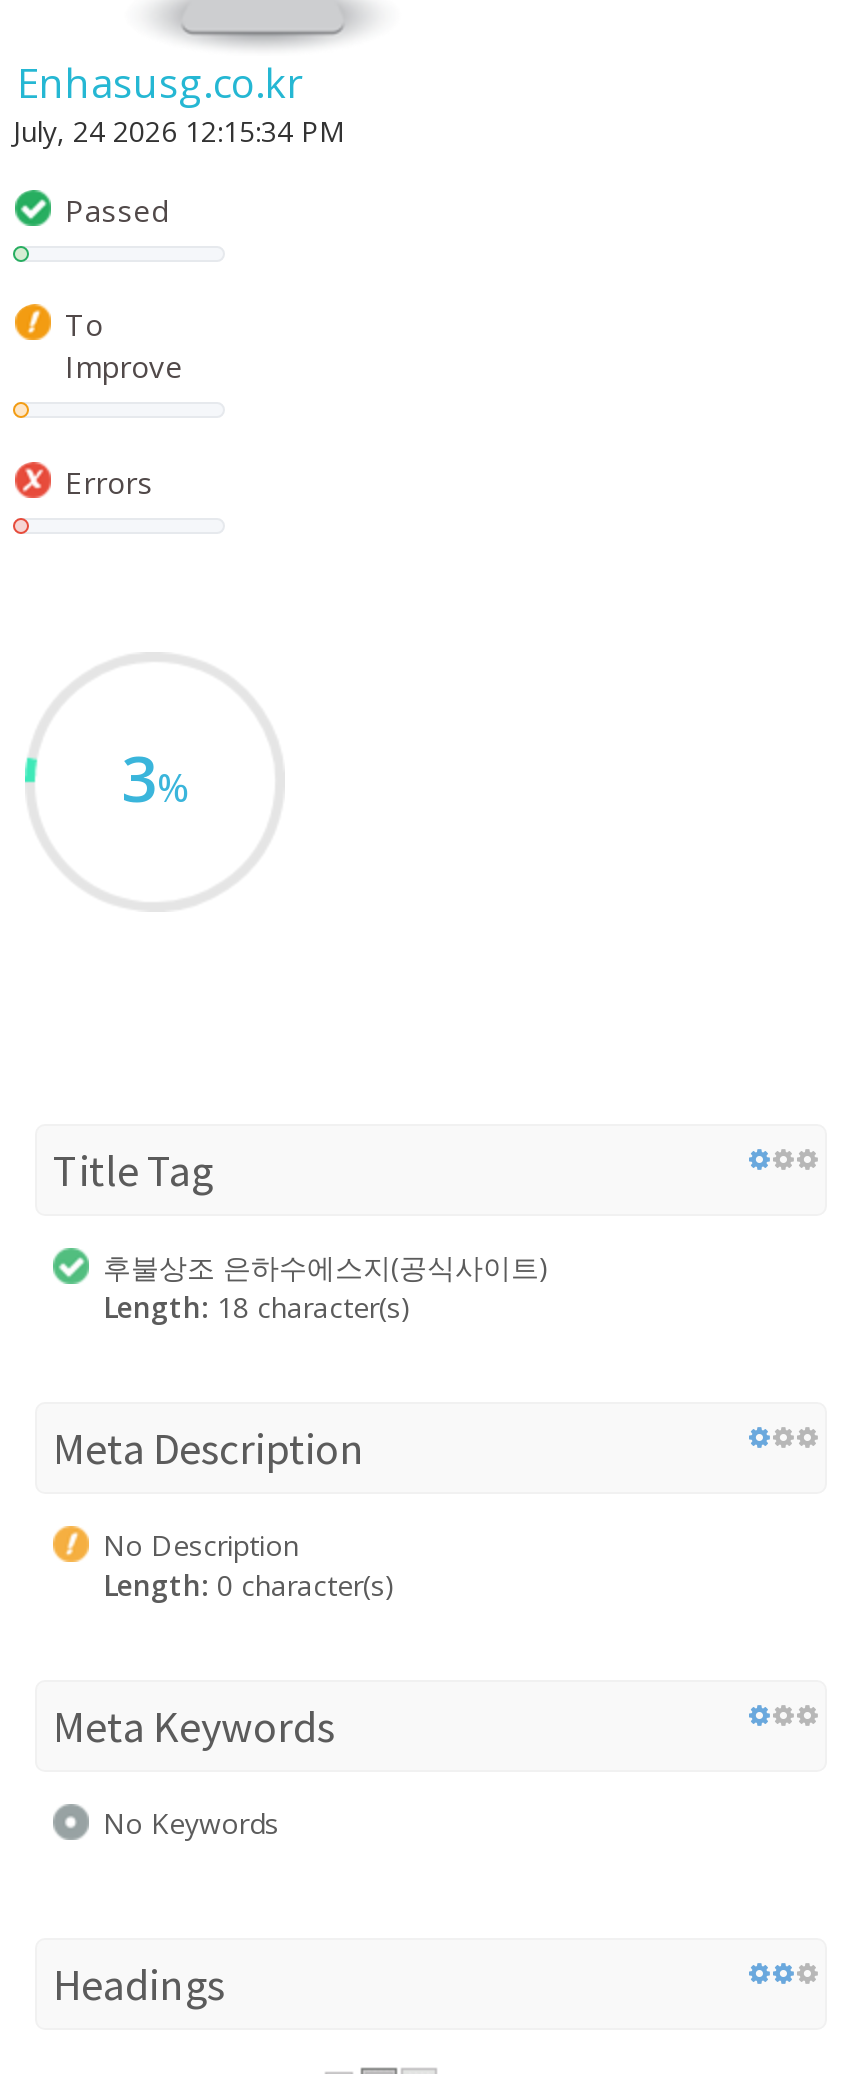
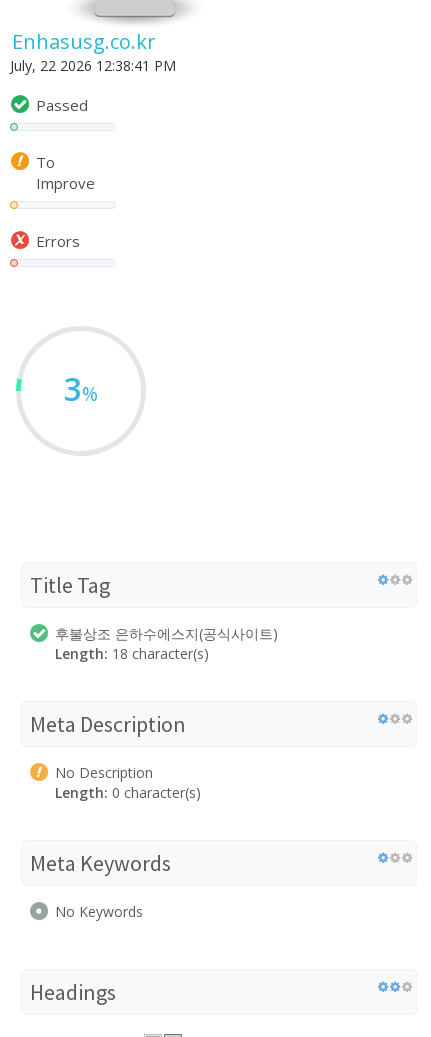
- July, 24 2026 12:15:34 PM
+ July, 22 2026 12:38:41 PM
